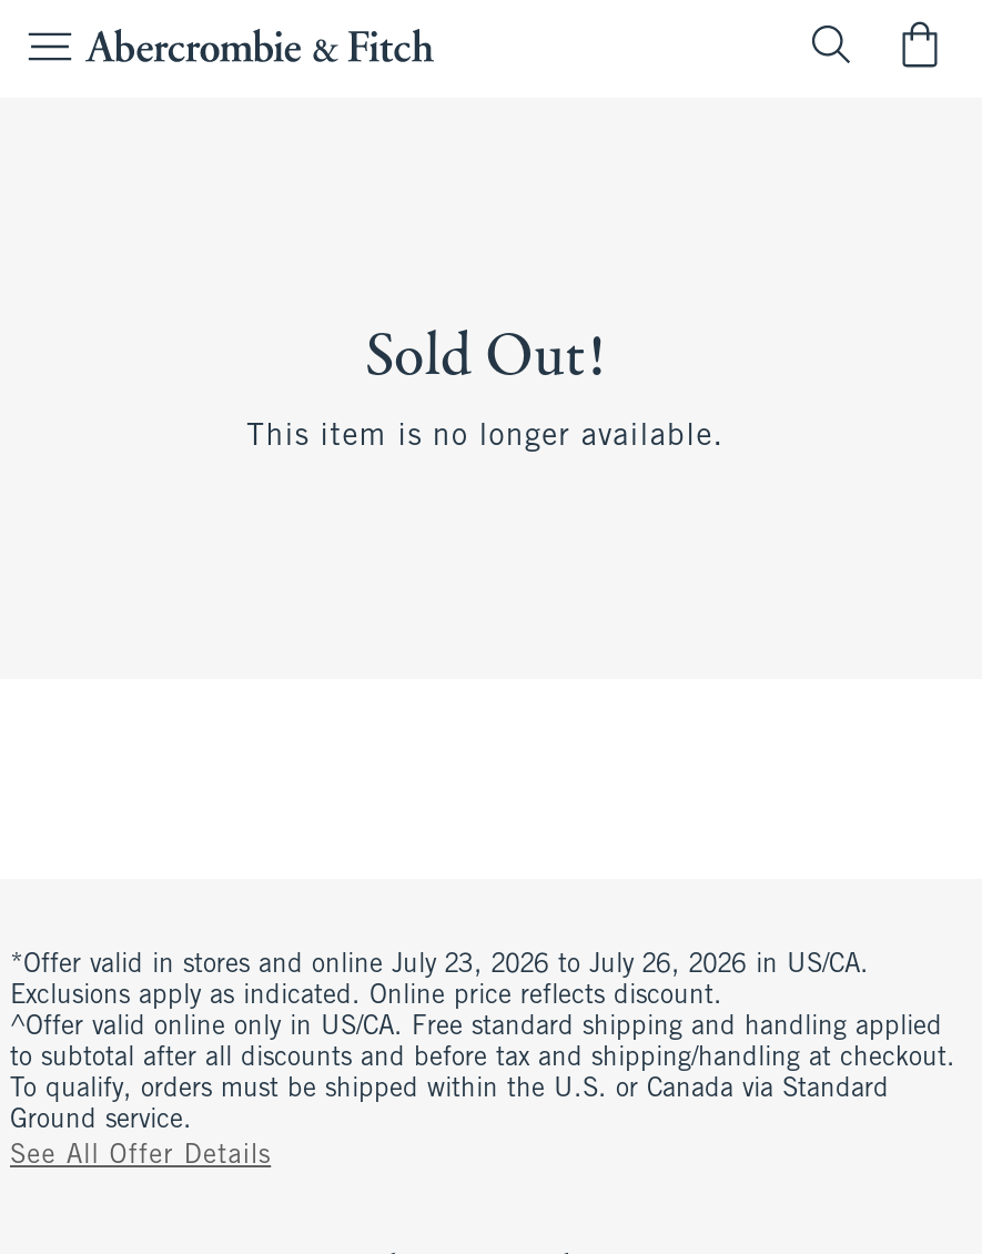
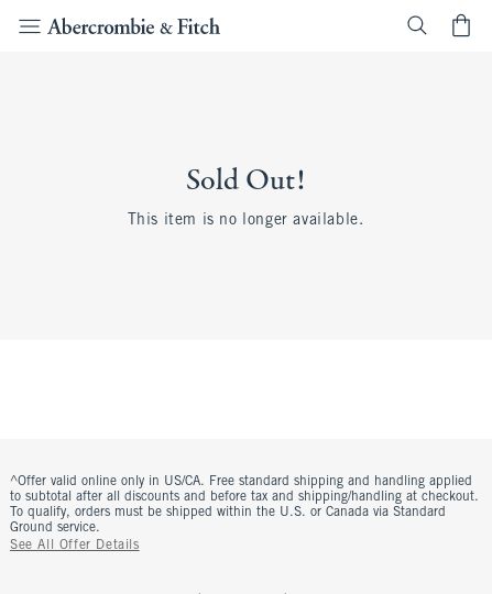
- *Offer valid in stores and online July 23, 2026 to July 26, 2026 in US/CA.
- Exclusions apply as indicated. Online price reflects discount.
